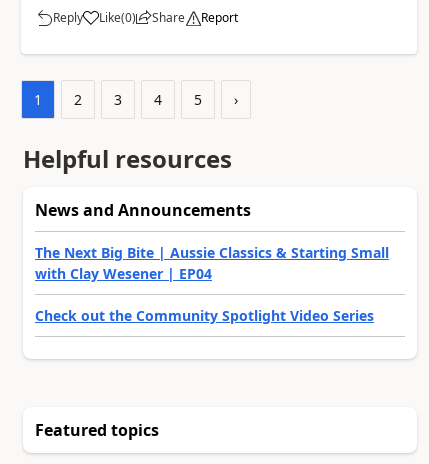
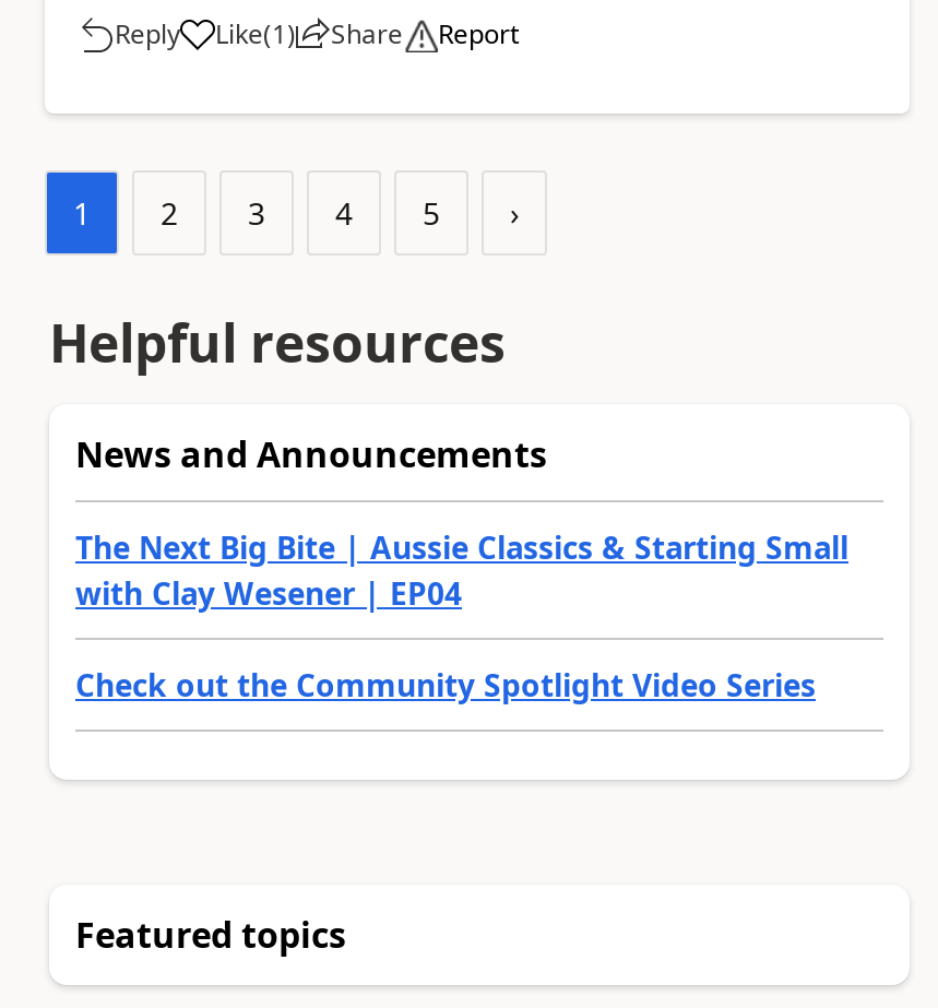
- (0)
+ (1)
